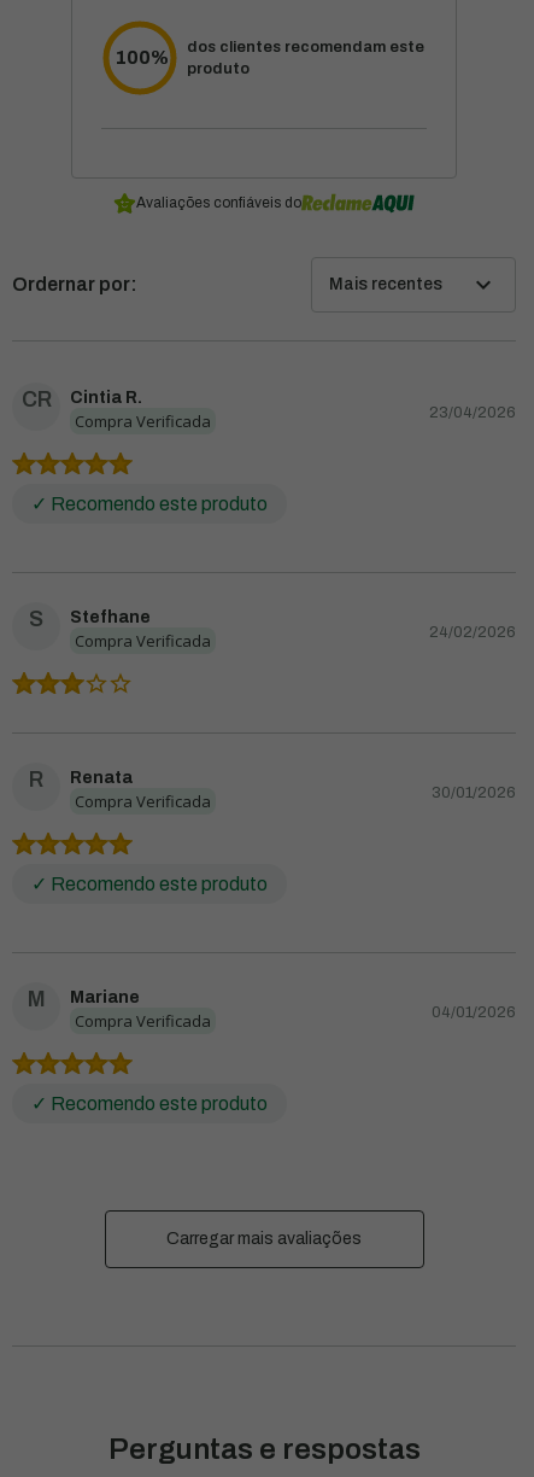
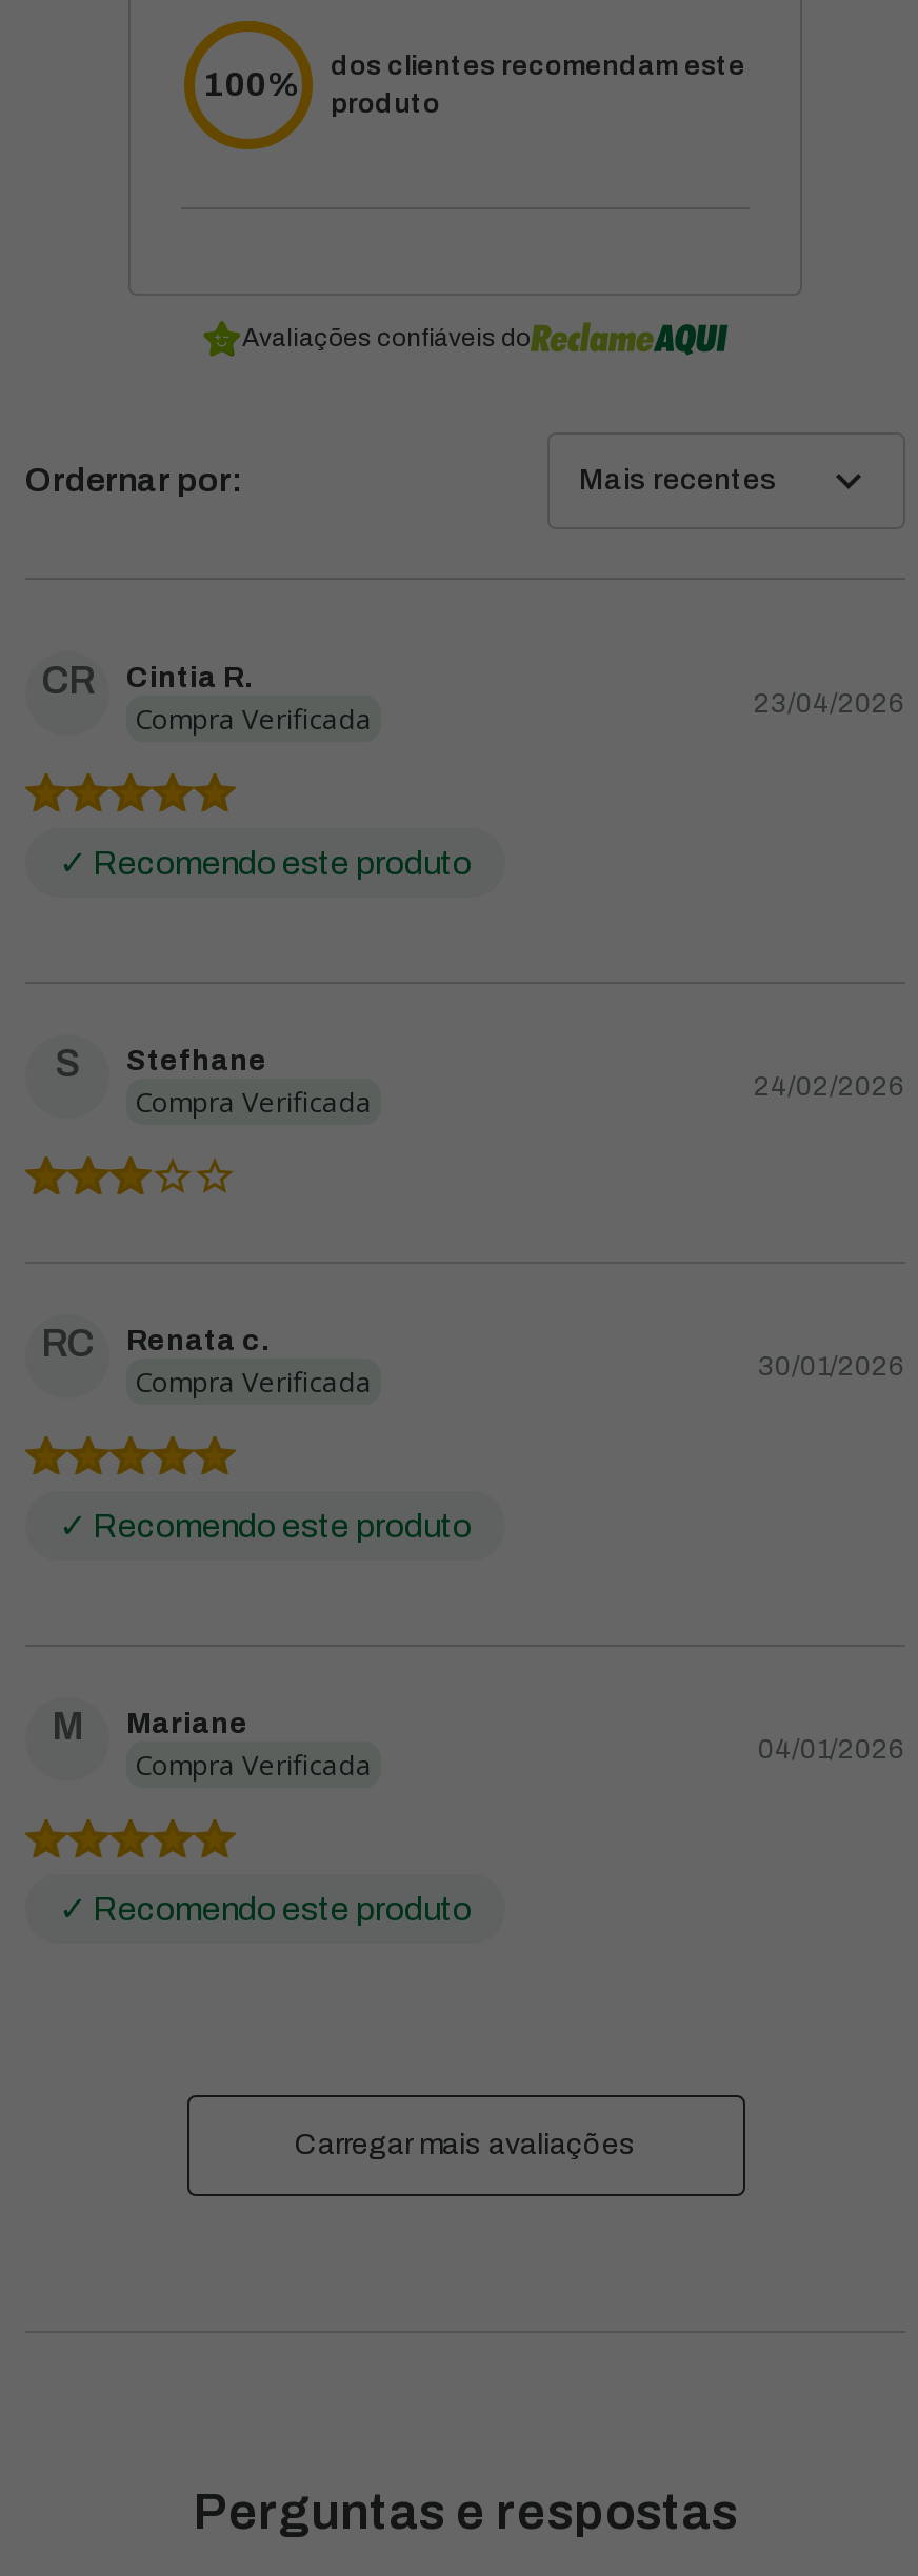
- R
- Renata
+ RC
+ Renata c.
